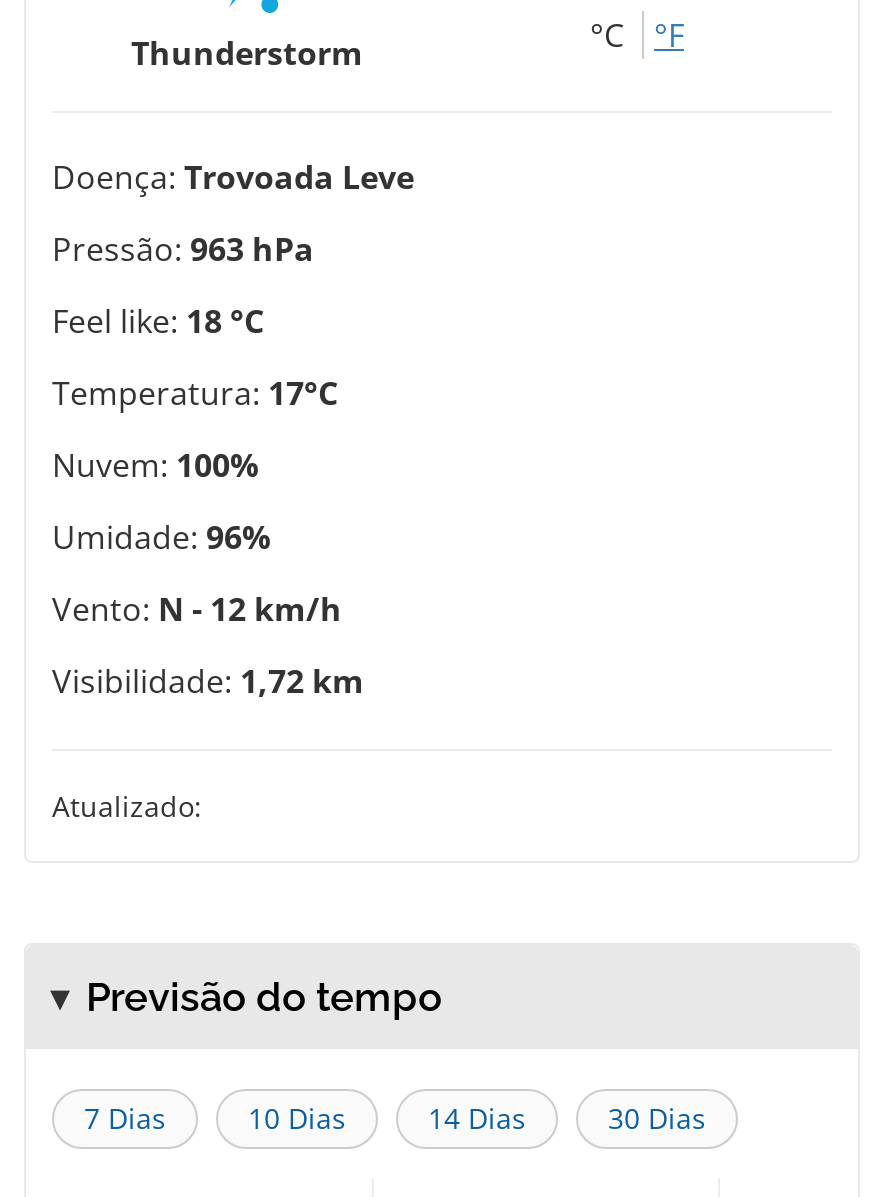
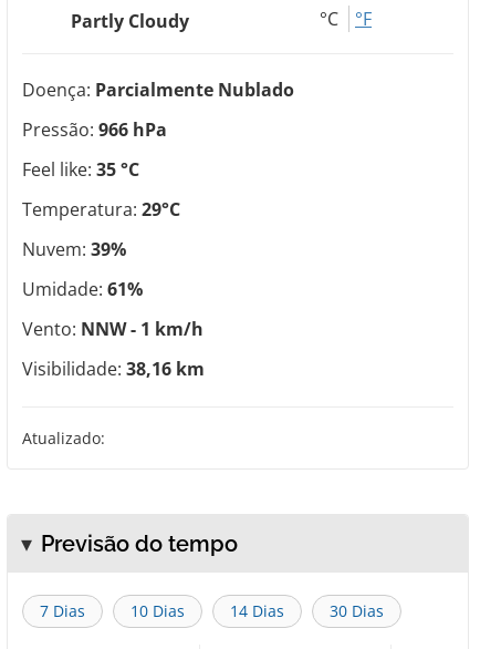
- Thunderstorm
+ Partly Cloudy

- Doença: Trovoada Leve
+ Doença: Parcialmente Nublado

- Pressão: 963 hPa
+ Pressão: 966 hPa

- Feel like: 18 °C
+ Feel like: 35 °C

- Temperatura: 17°C
+ Temperatura: 29°C

- Nuvem: 100%
+ Nuvem: 39%

- Umidade: 96%
+ Umidade: 61%

- Vento: N - 12 km/h
+ Vento: NNW - 1 km/h

- Visibilidade: 1,72 km
+ Visibilidade: 38,16 km
